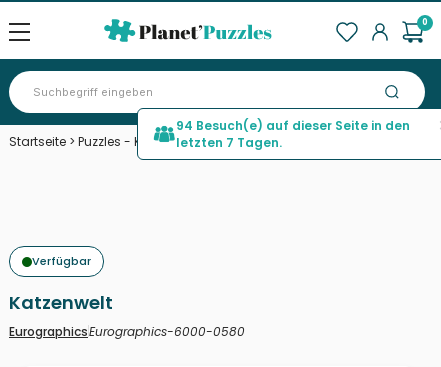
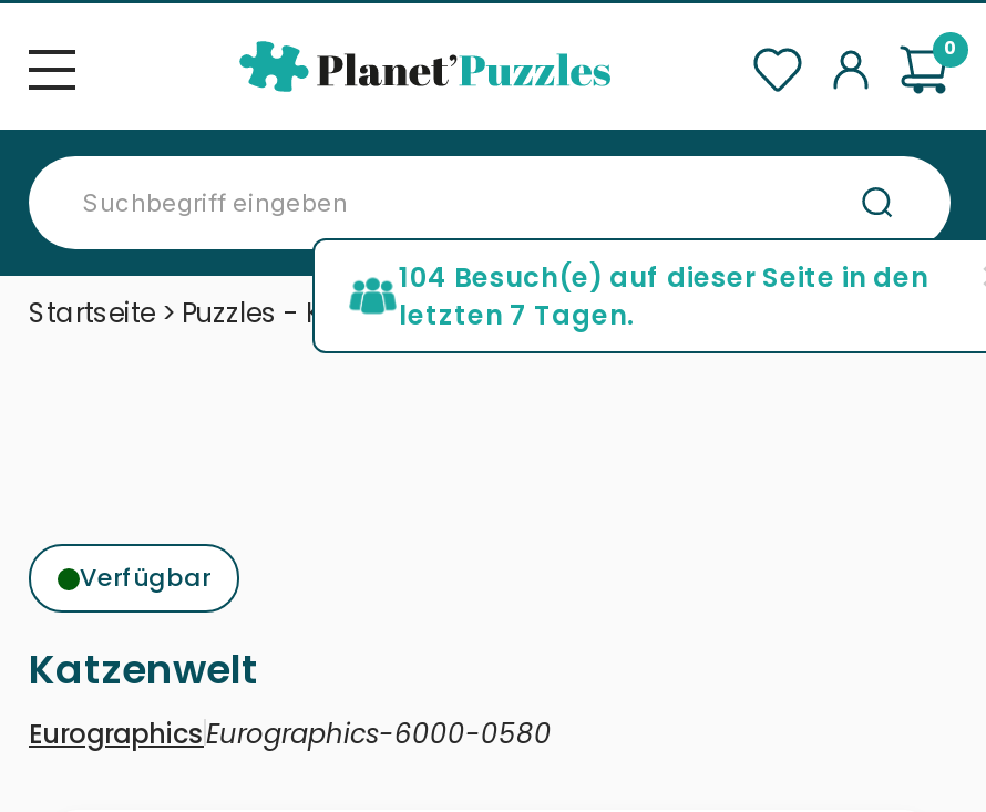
- 94 Besuch(e) auf dieser Seite in den
+ 104 Besuch(e) auf dieser Seite in den
